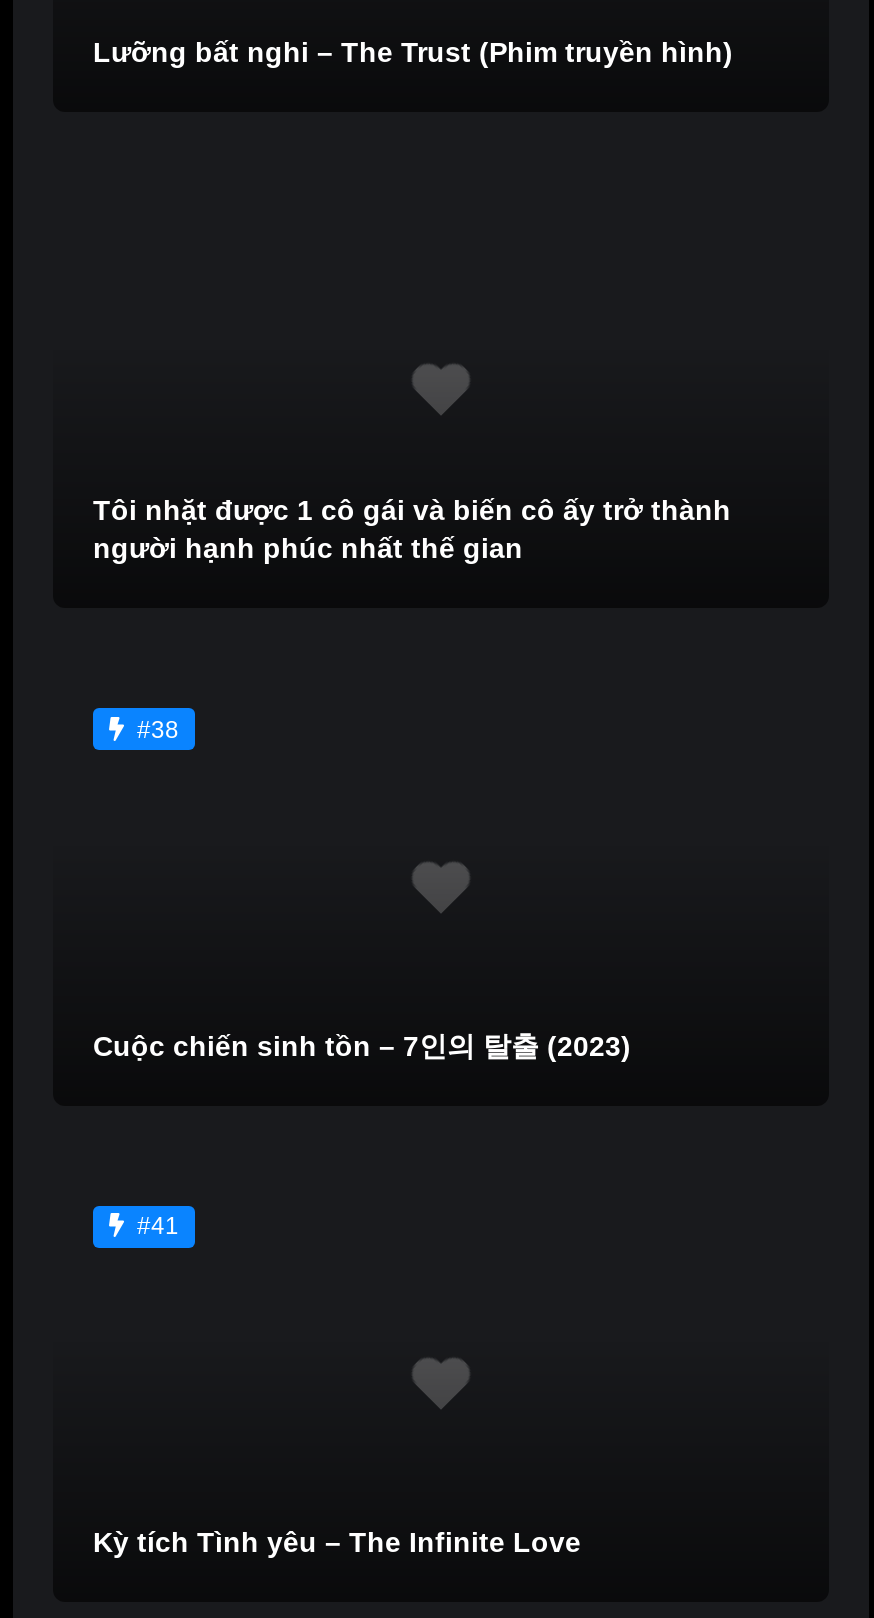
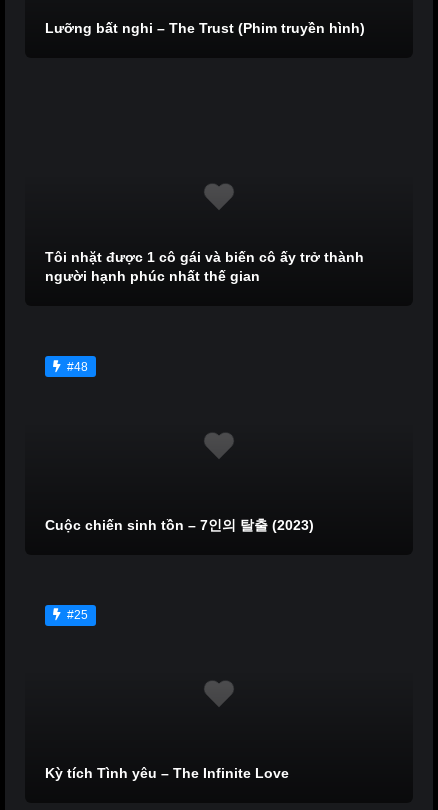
- #38
+ #48

- #41
+ #25
